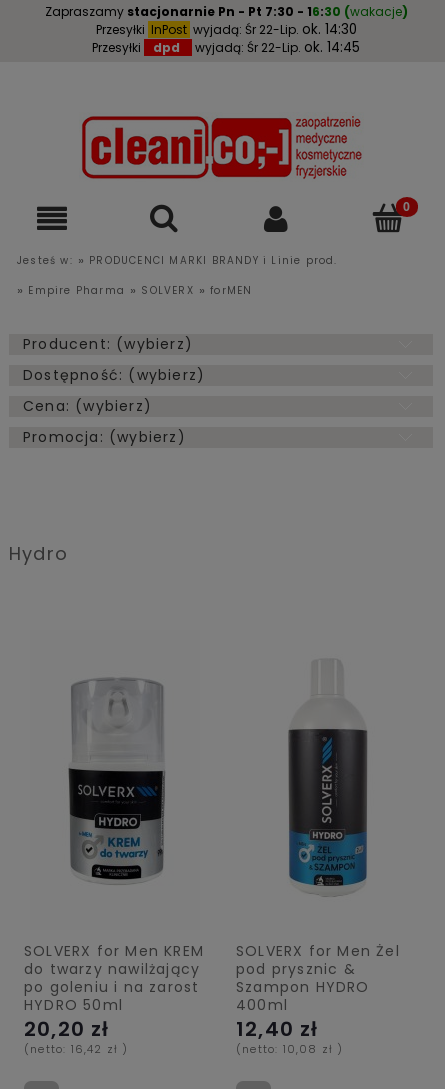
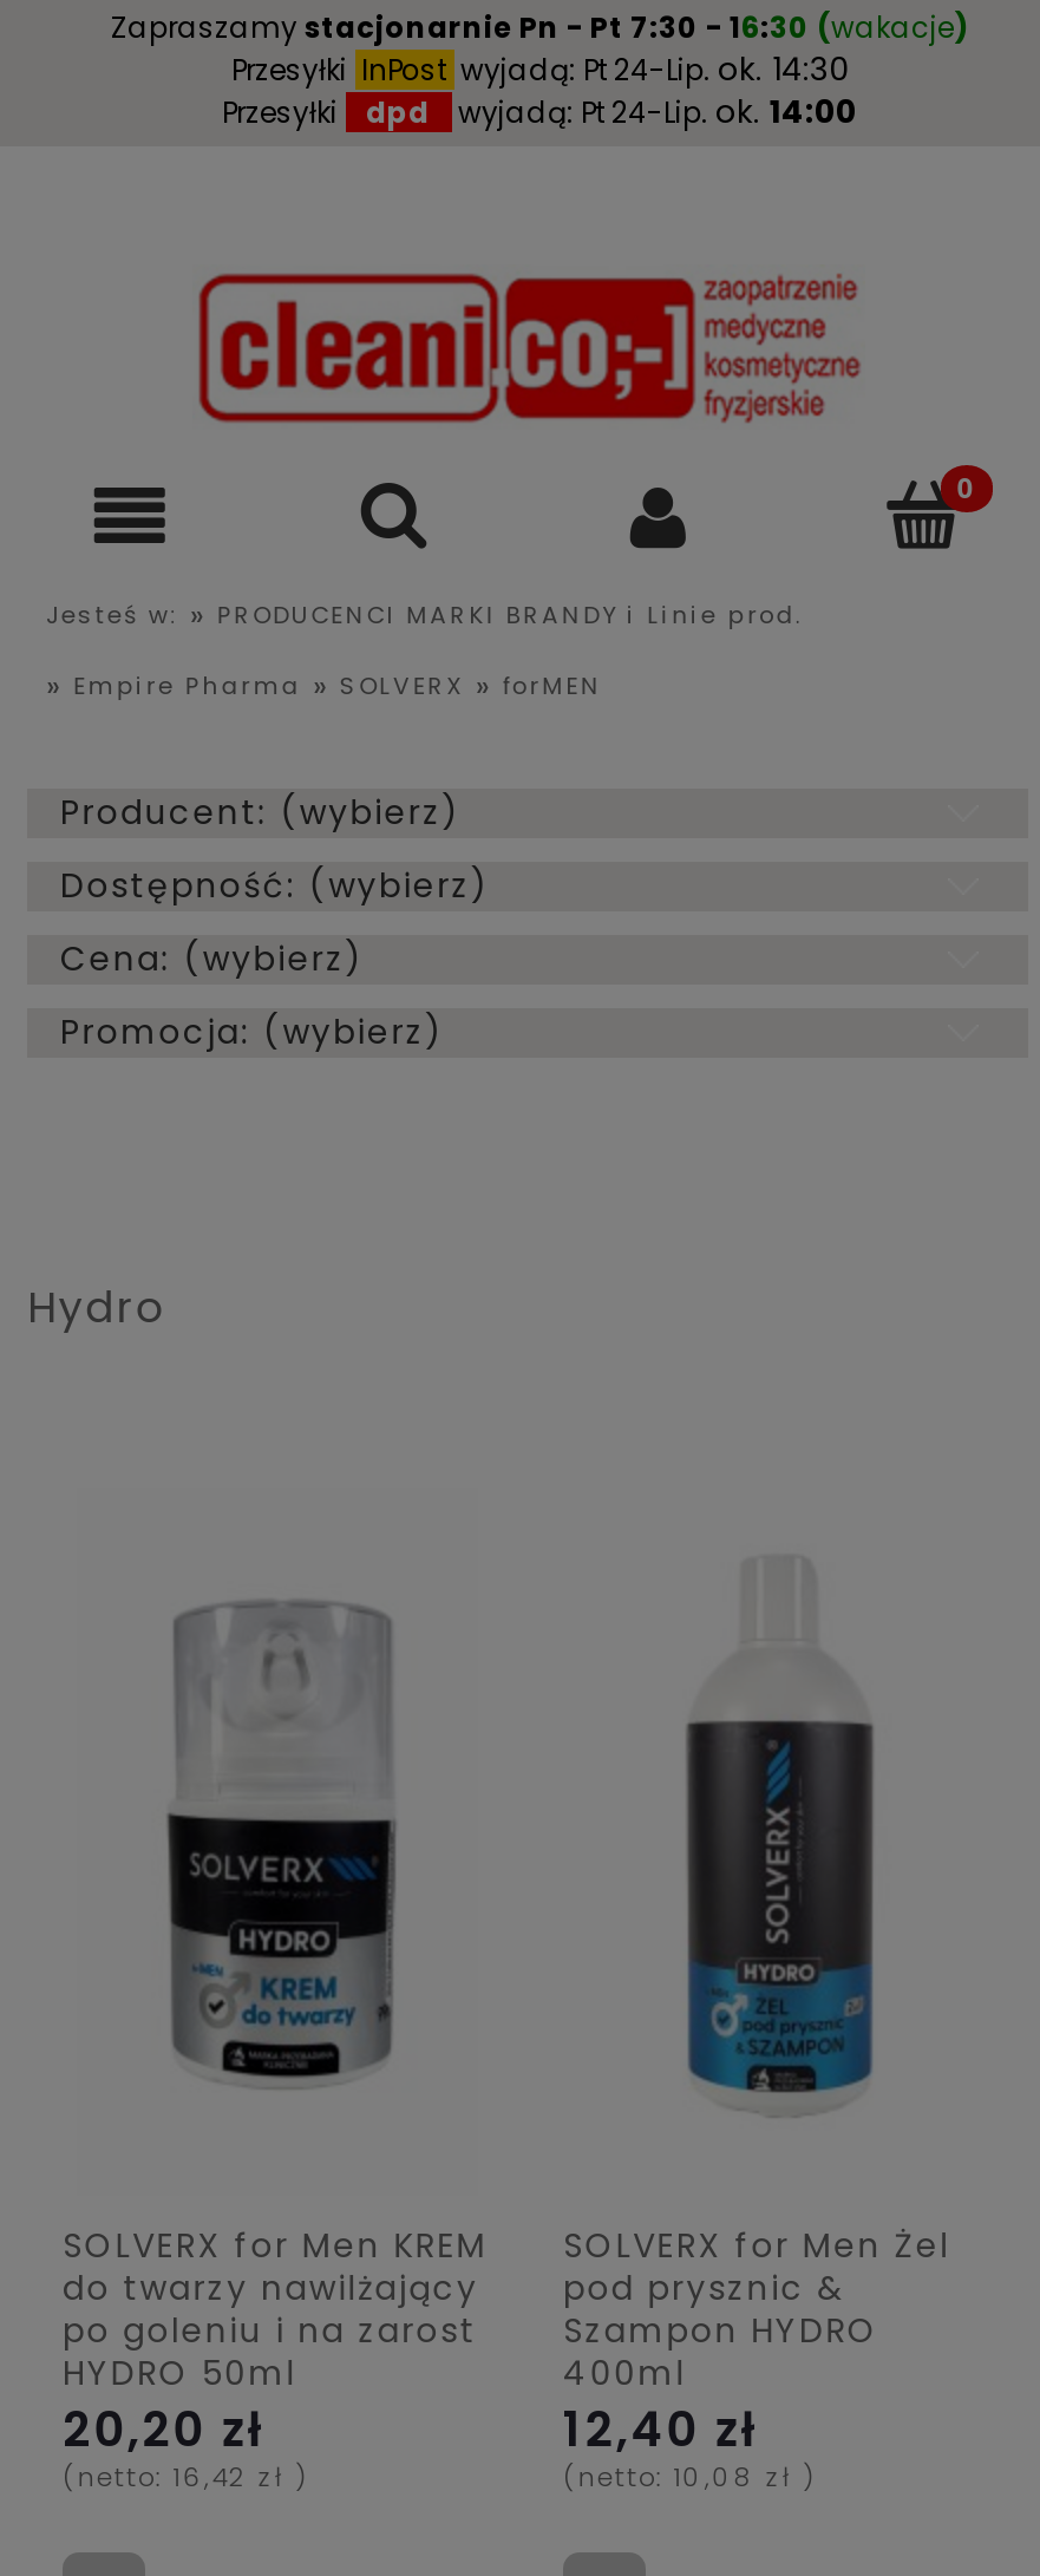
- Przesyłki InPost wyjadą: Śr 22-Lip. ok. 14:30
+ Przesyłki InPost wyjadą: Pt 24-Lip. ok. 14:30

- wyjadą: Śr 22-Lip. ok. 14:45
+ wyjadą: Pt 24-Lip. ok. 14:00
